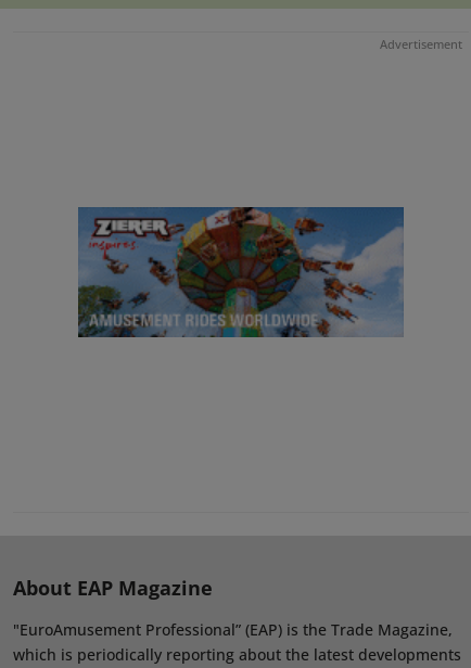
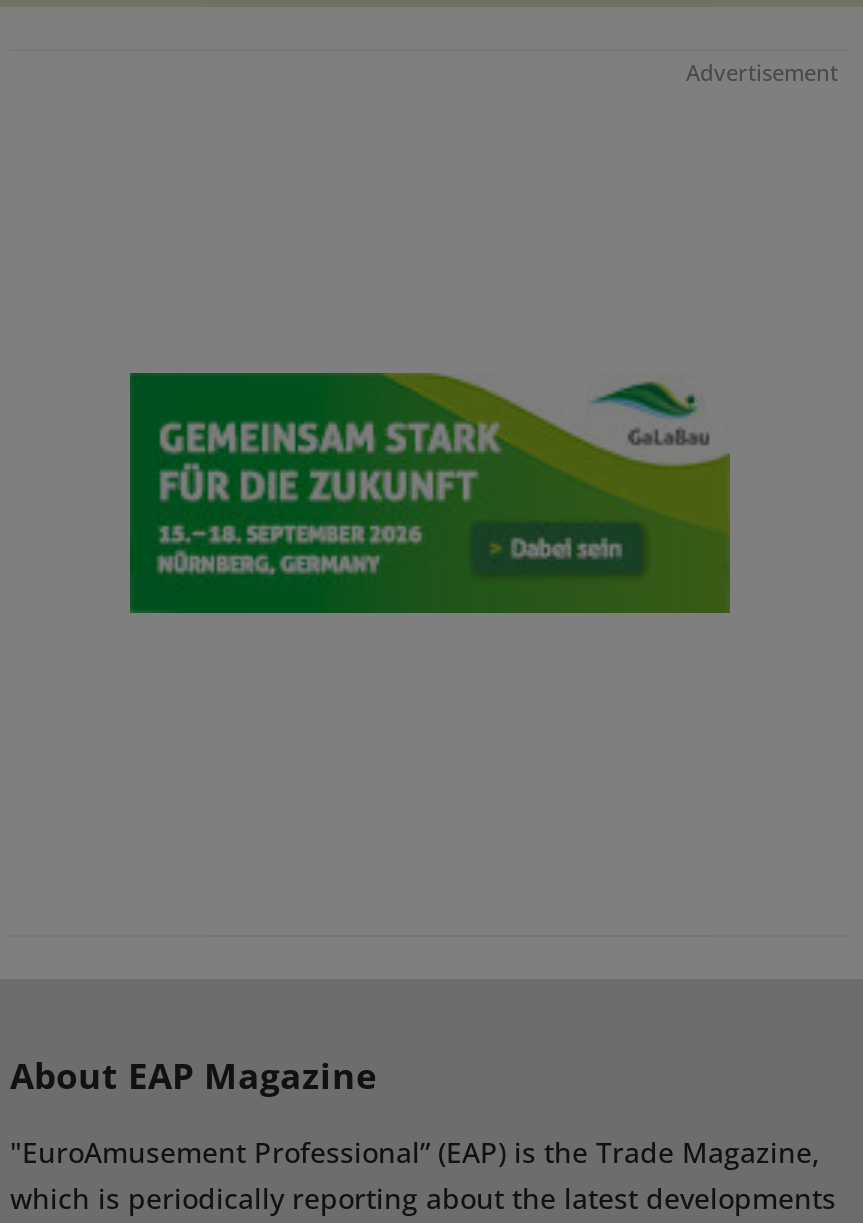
- [image]
+ [image]
